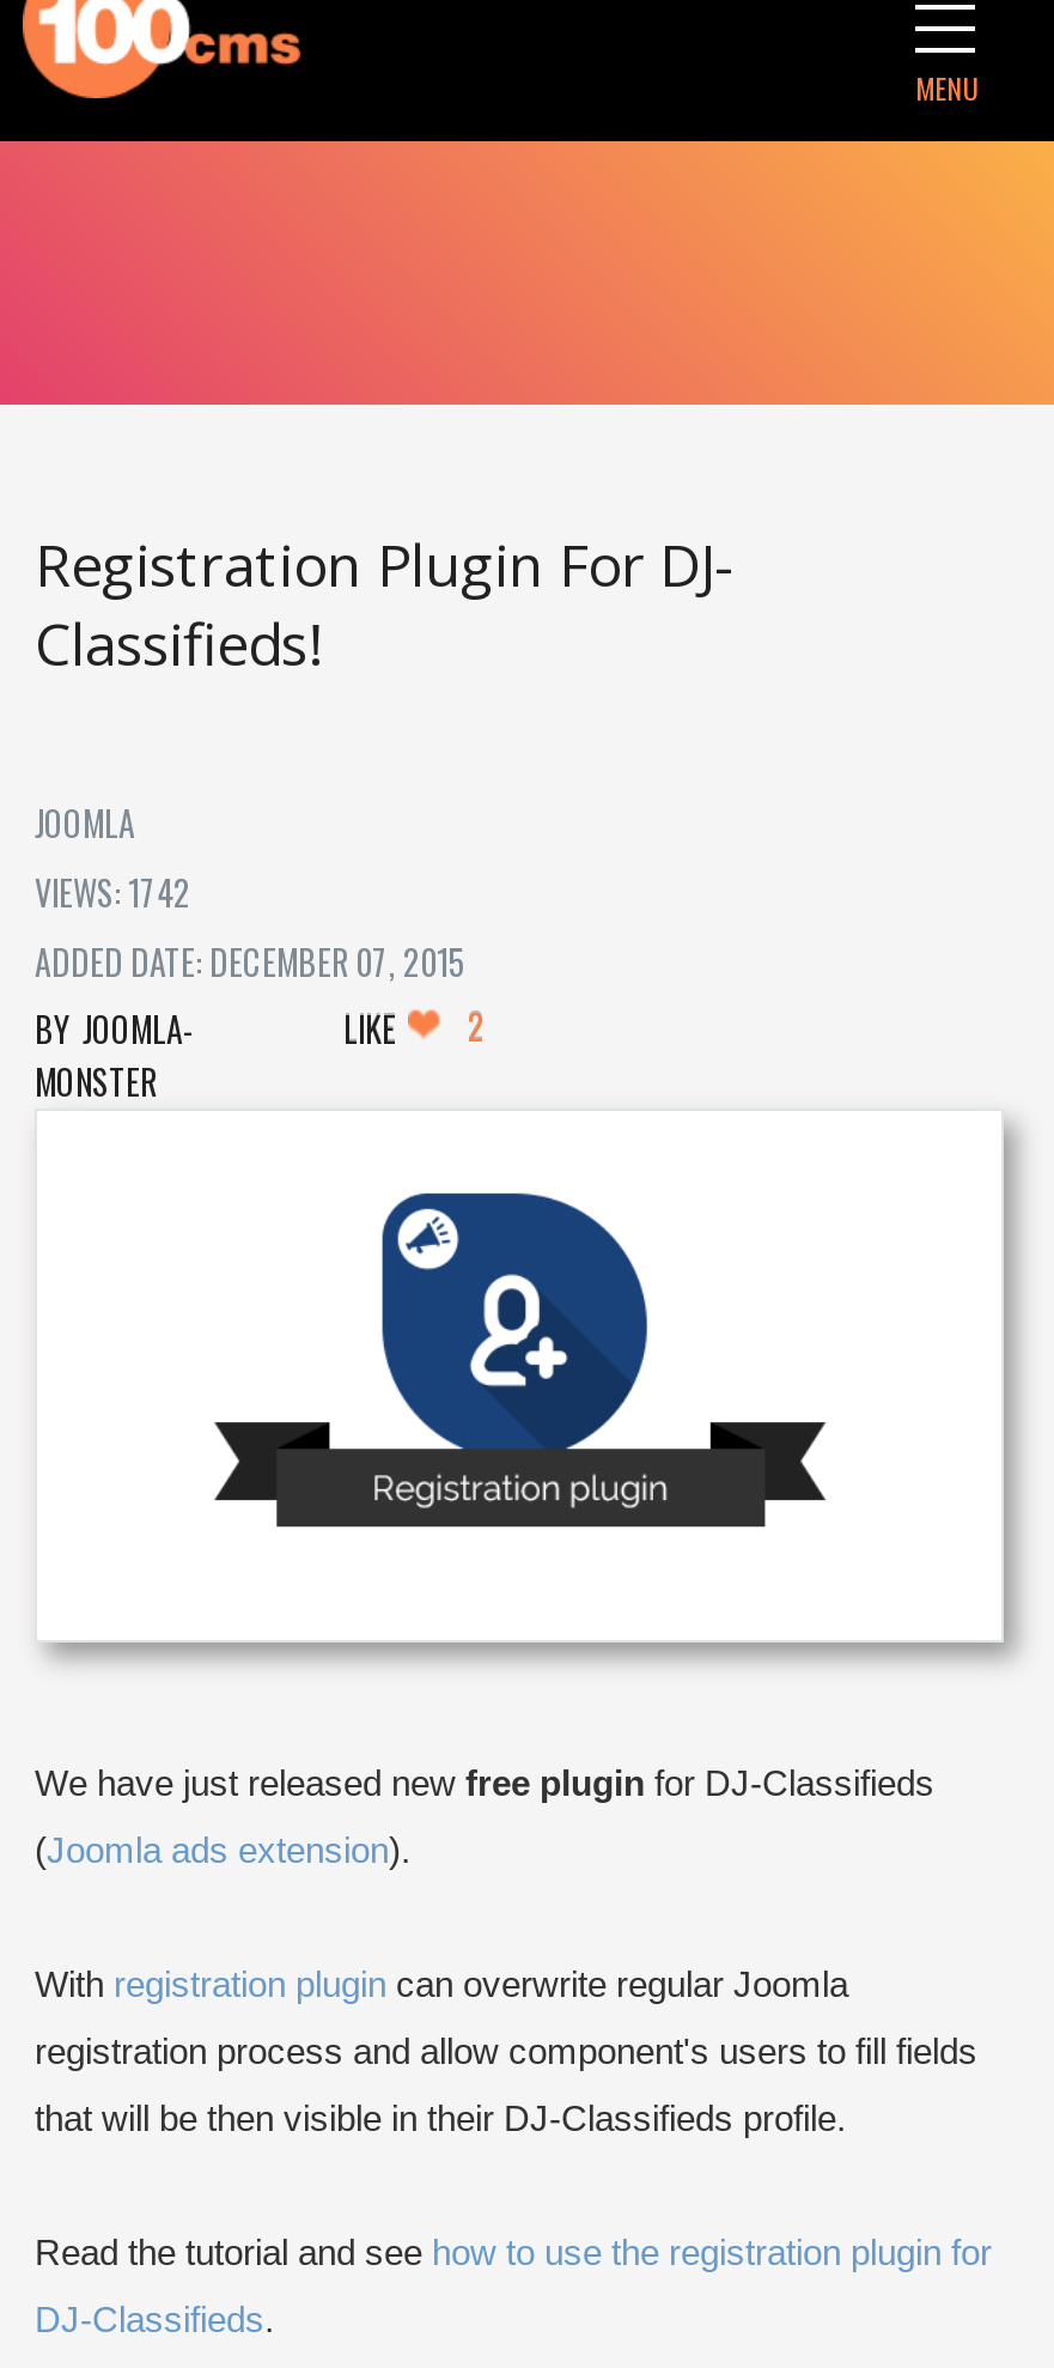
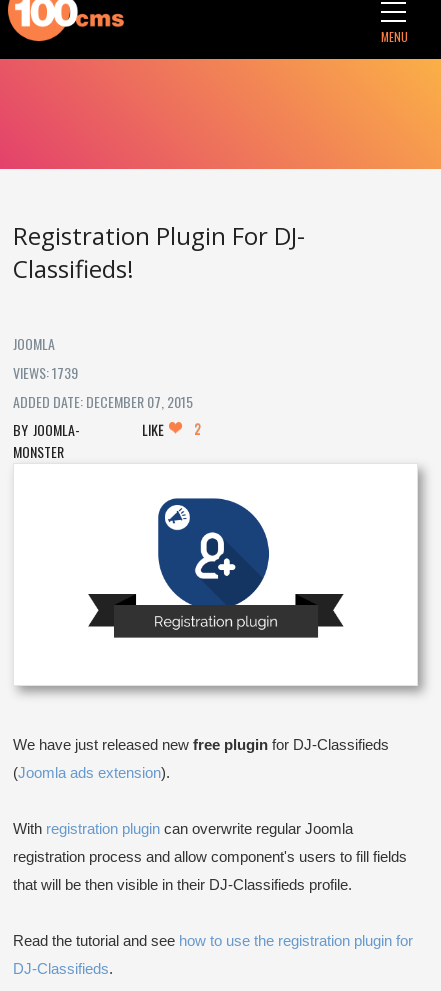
- VIEWS: 1742
+ VIEWS: 1739
